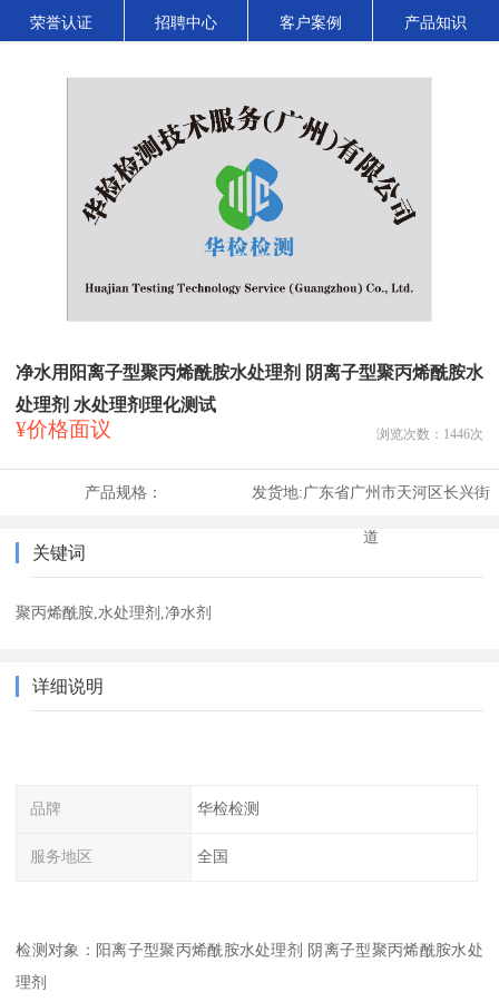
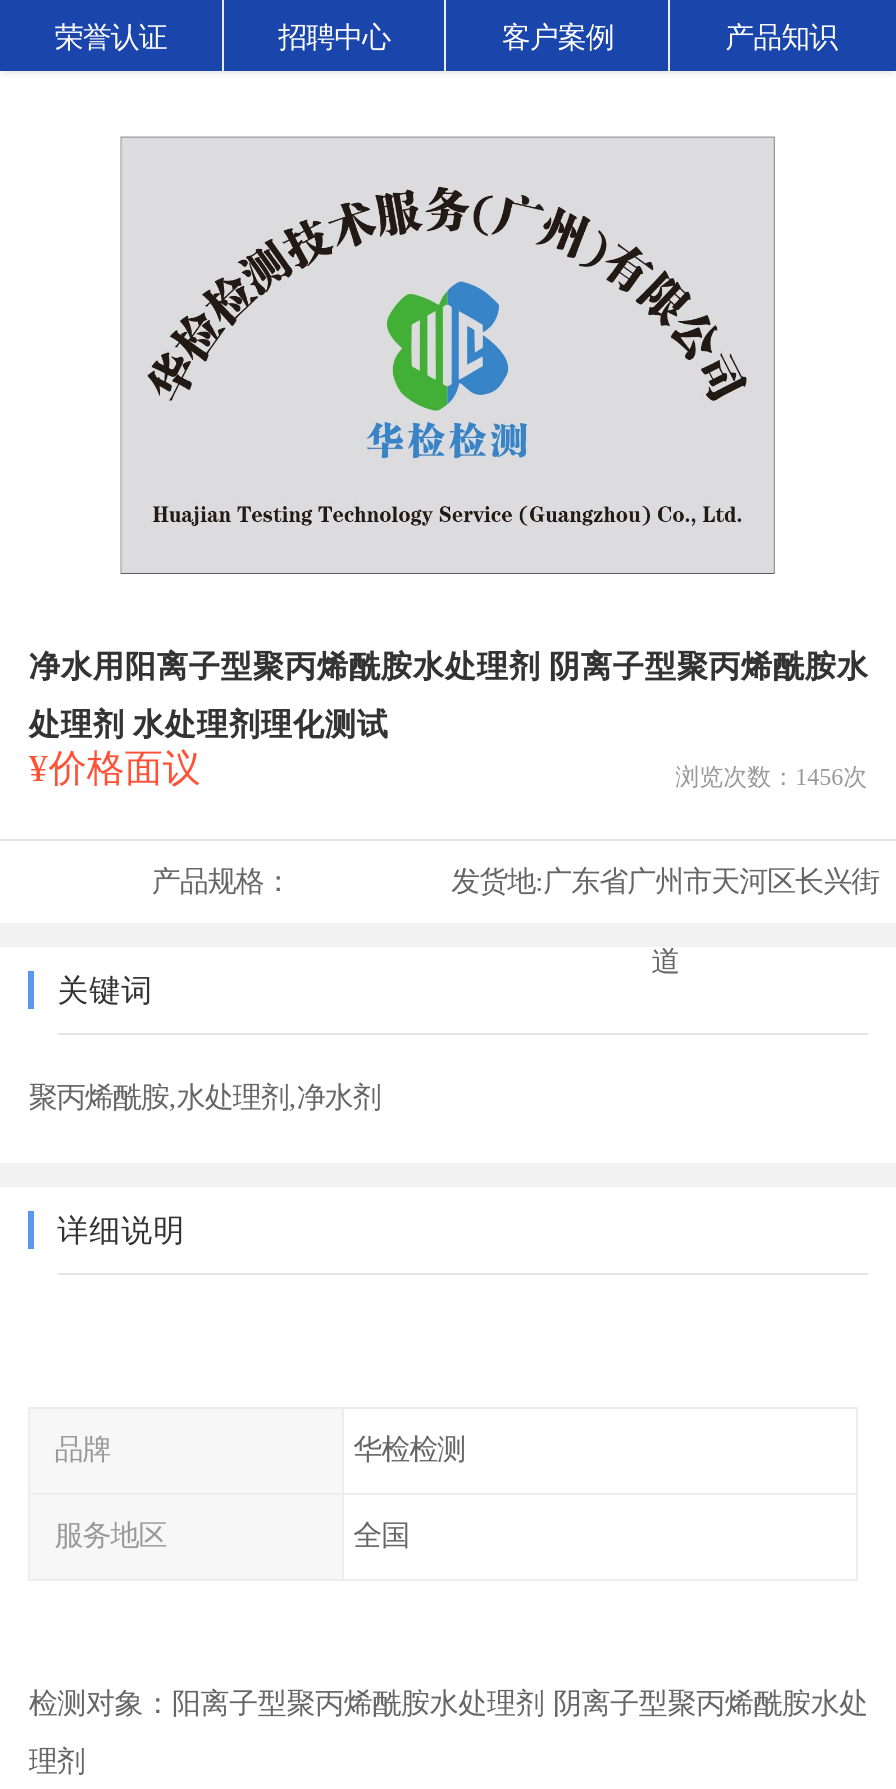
- 浏览次数：1446次
+ 浏览次数：1456次
